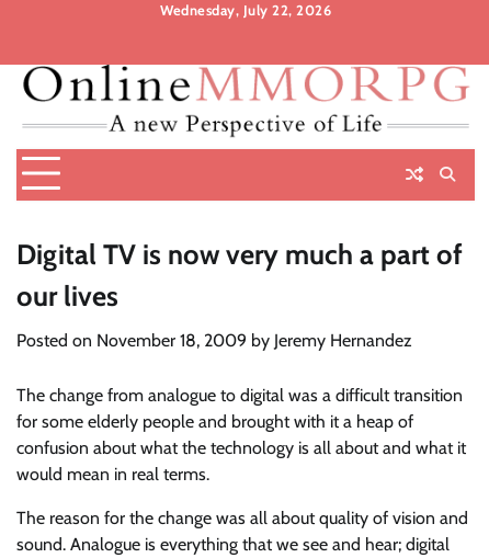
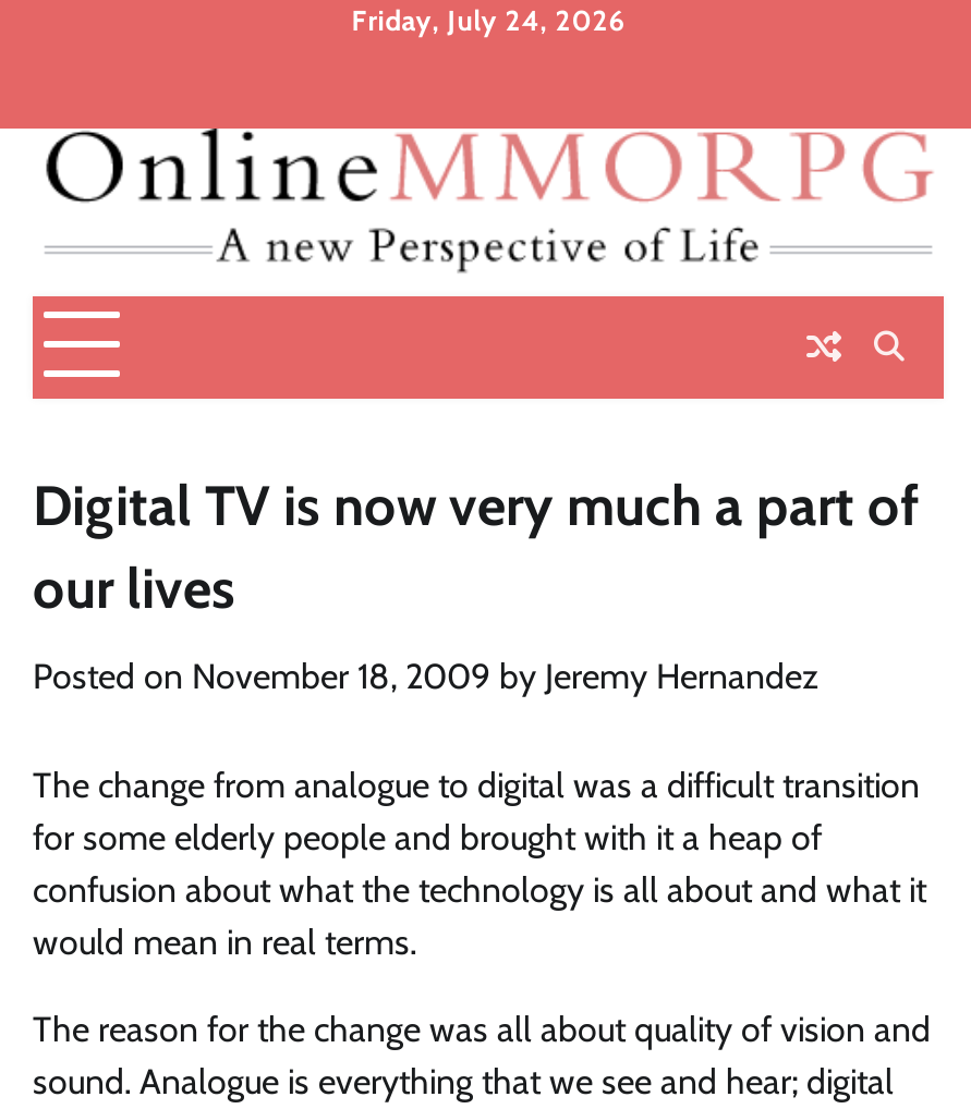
- Wednesday, July 22, 2026
+ Friday, July 24, 2026
